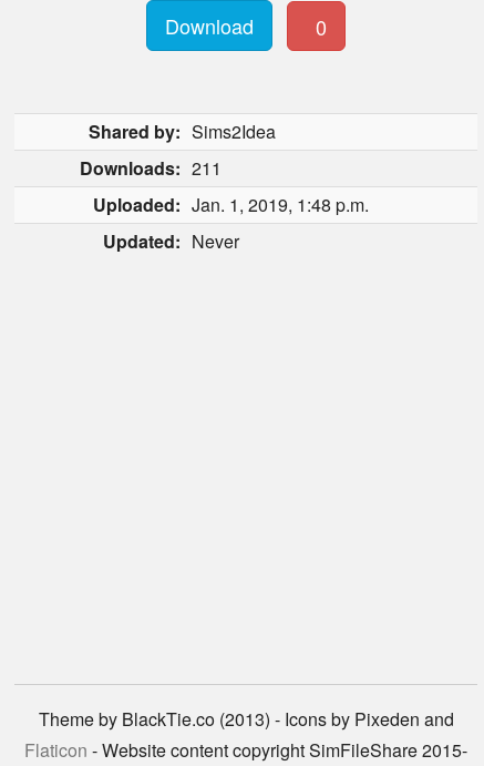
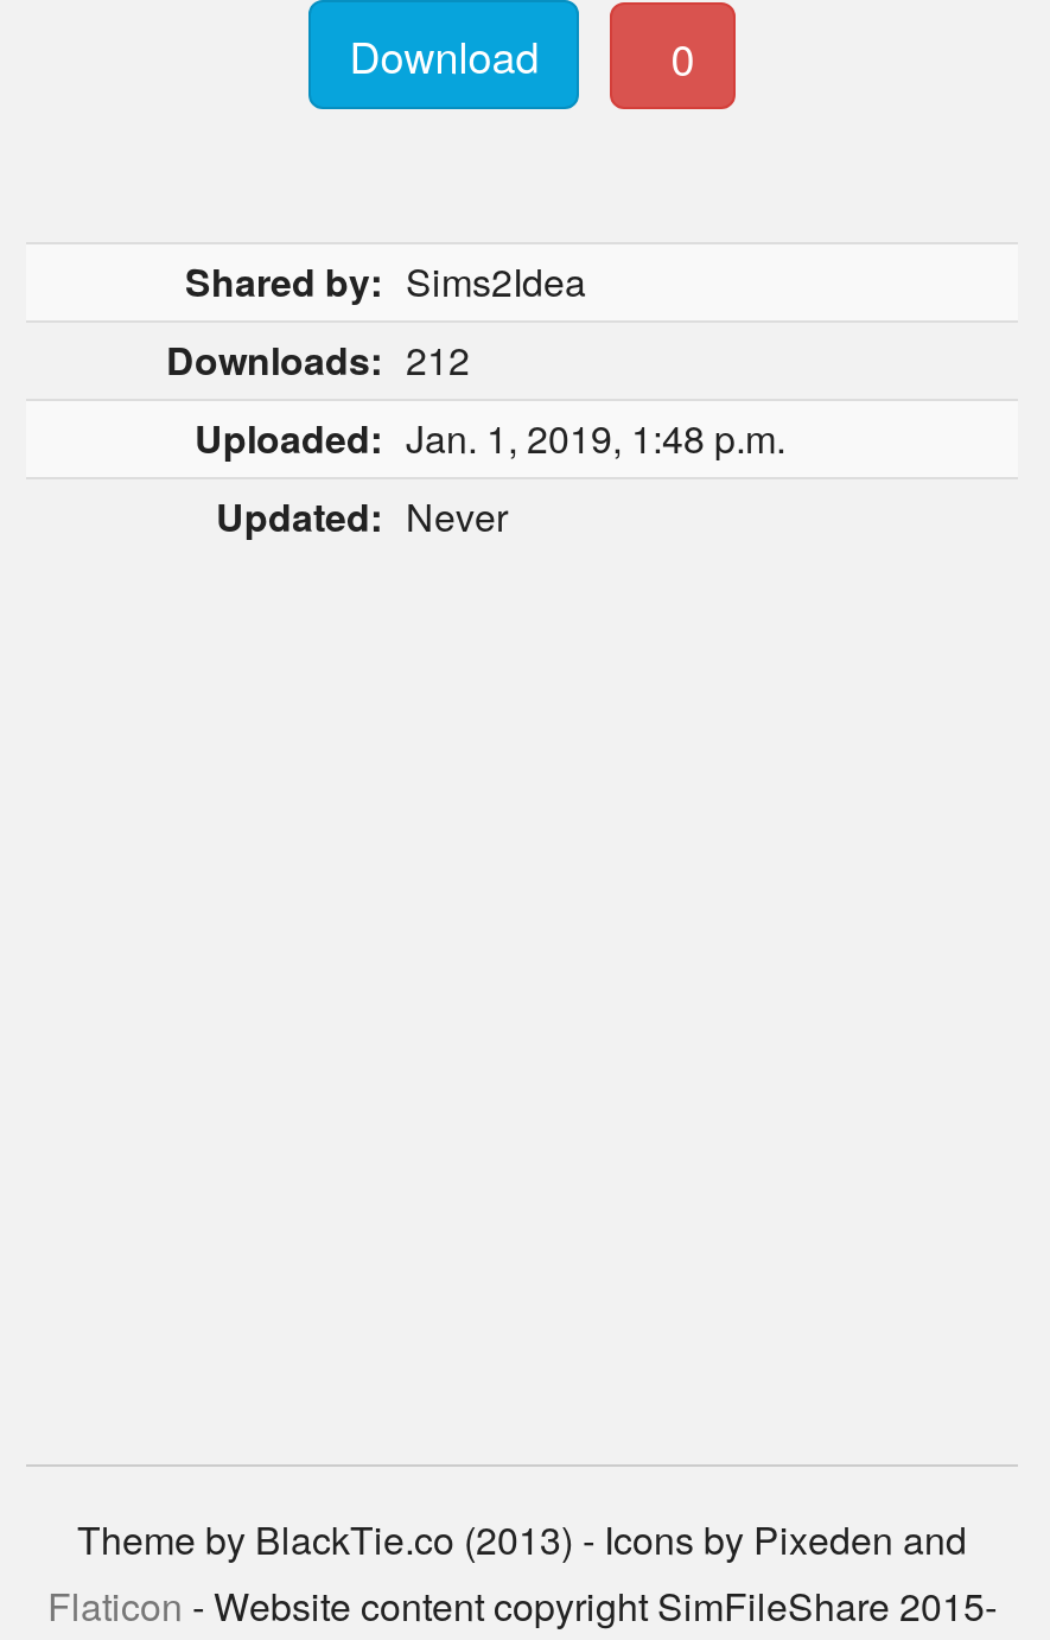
- Downloads: 211
+ Downloads: 212
